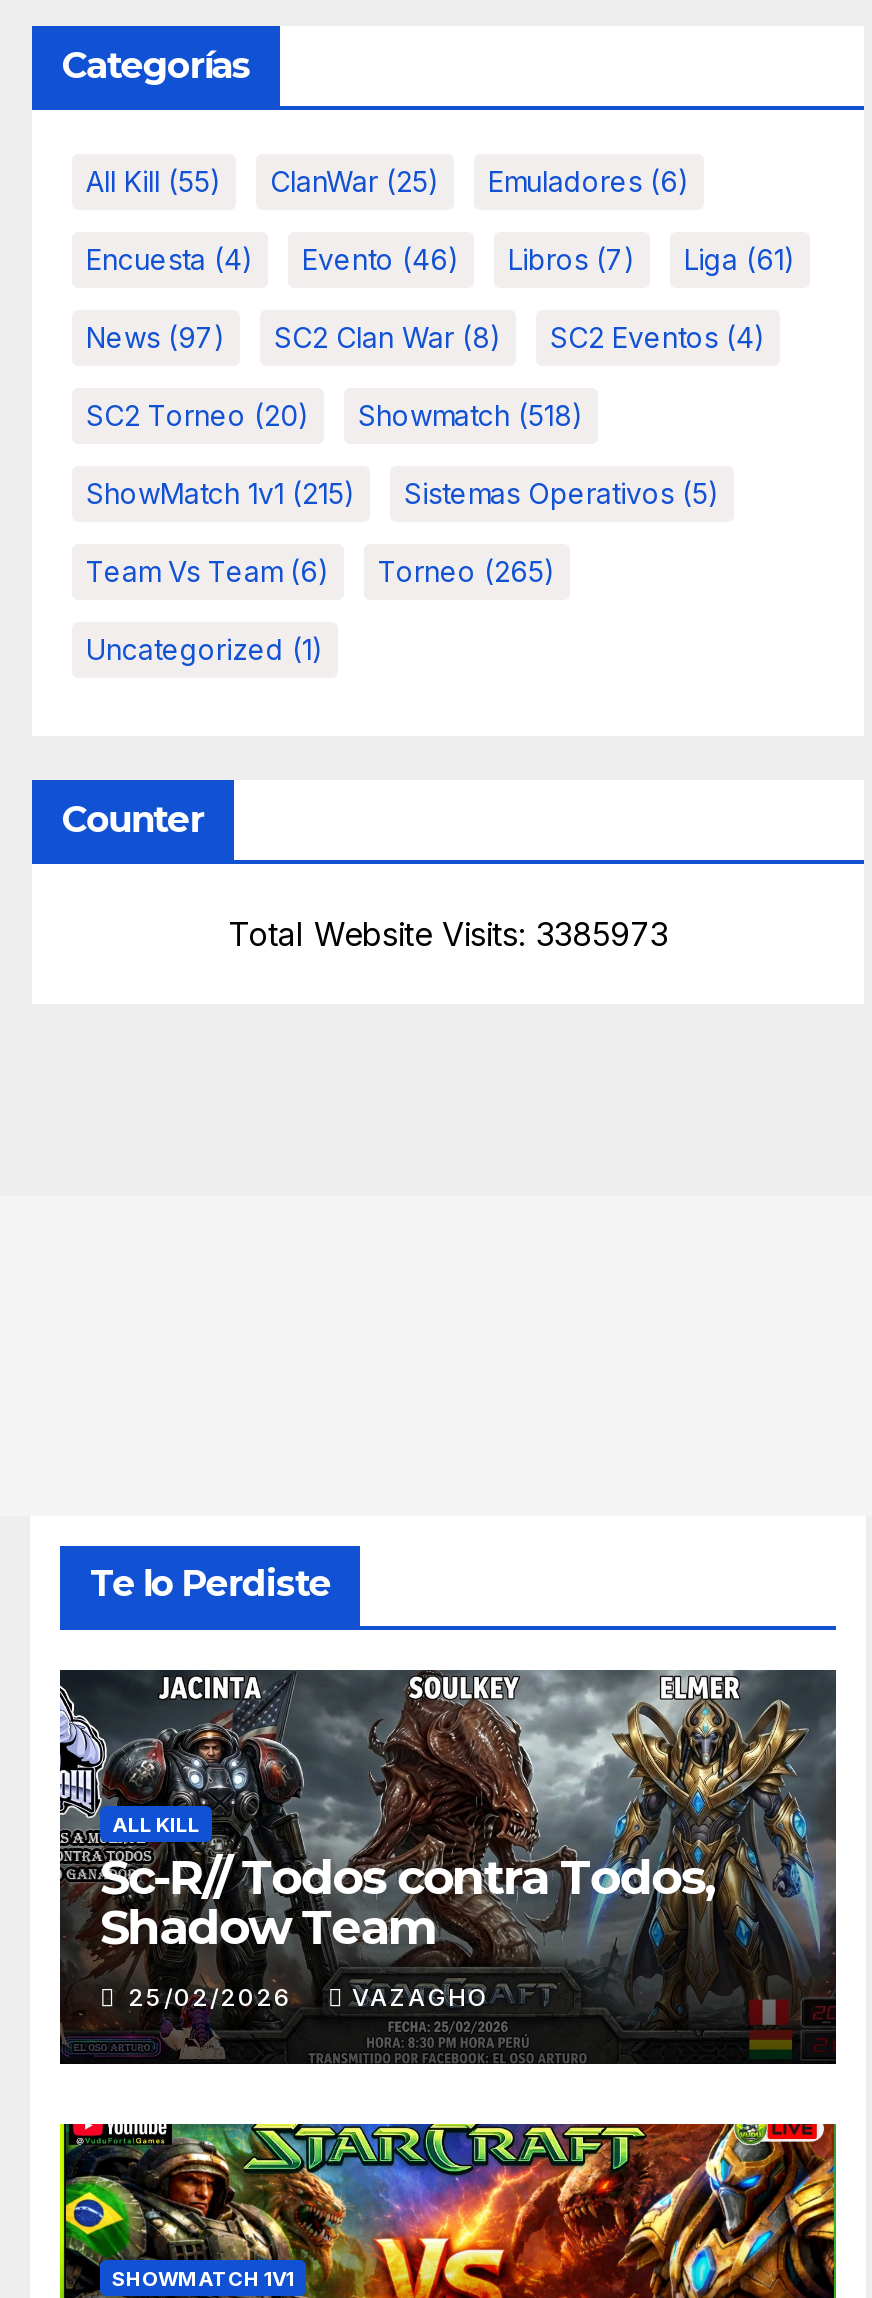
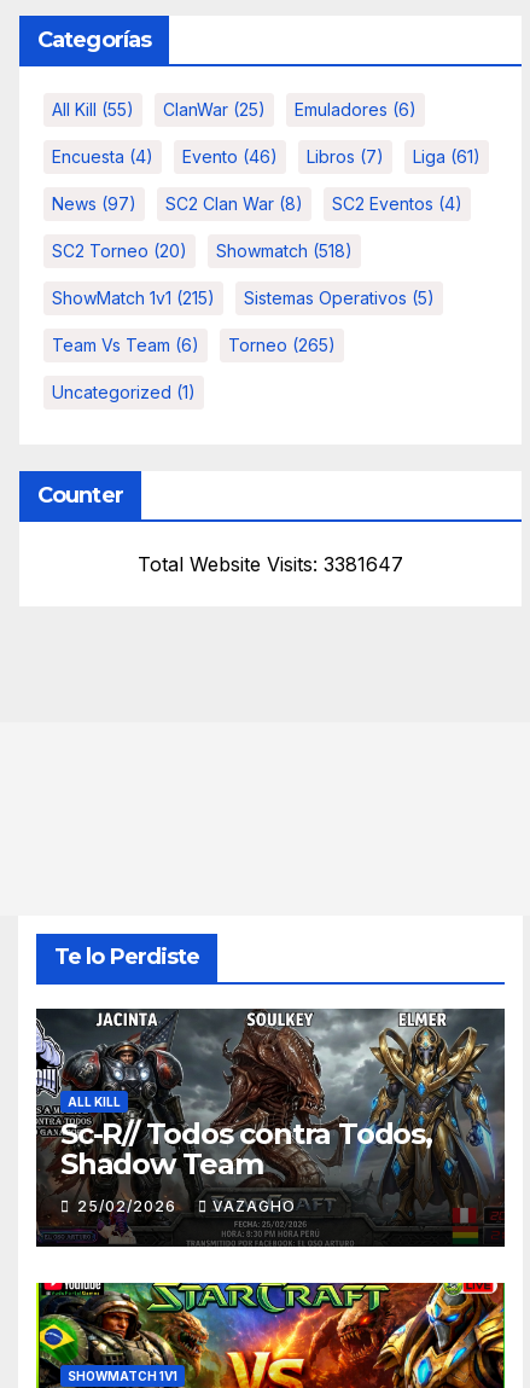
- Total Website Visits: 3385973
+ Total Website Visits: 3381647
